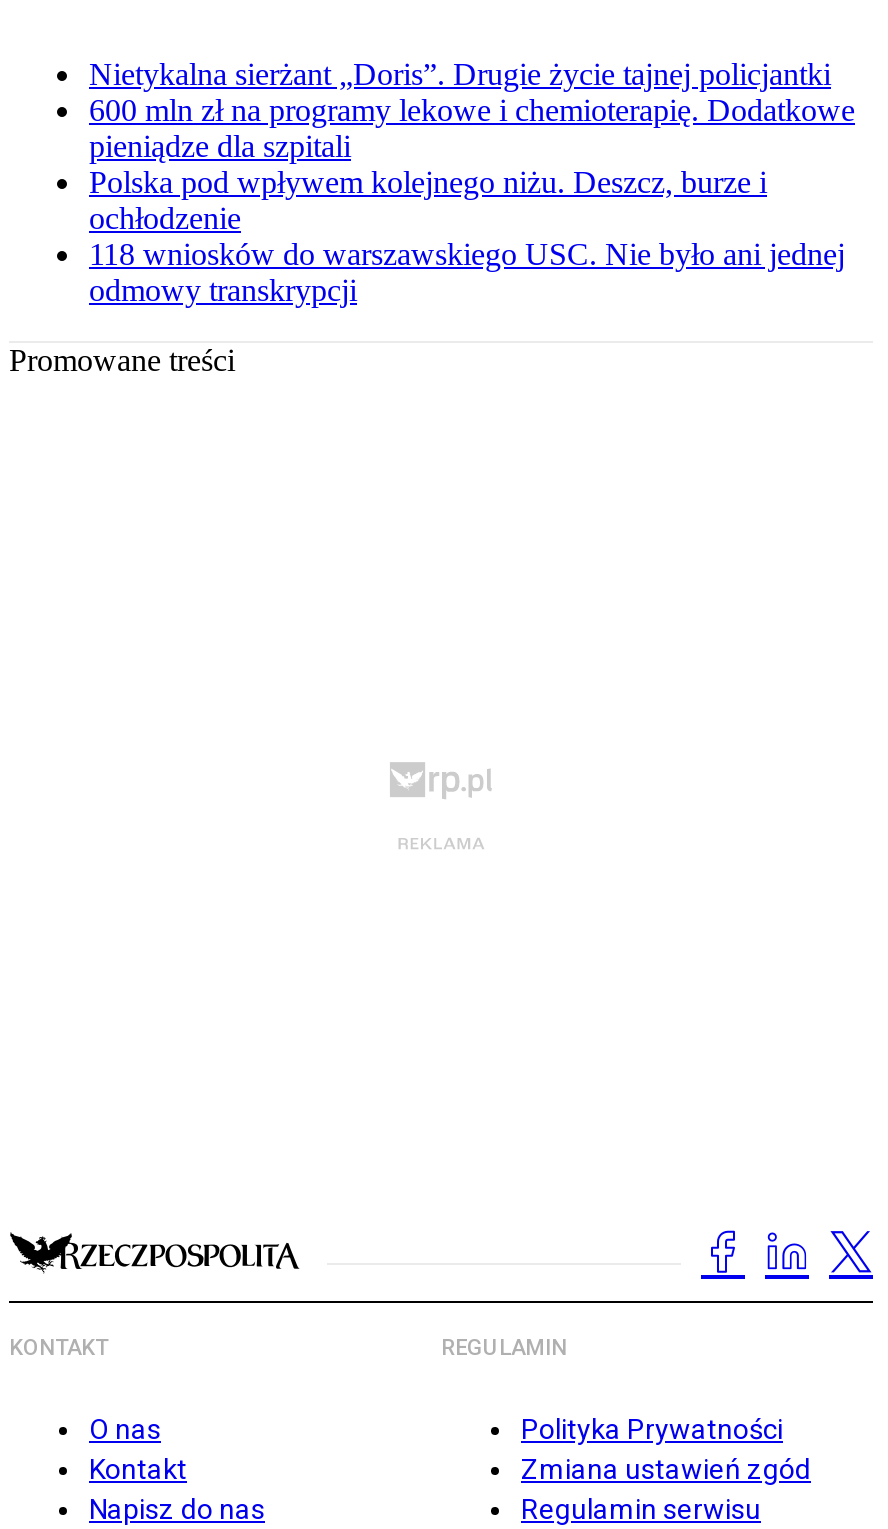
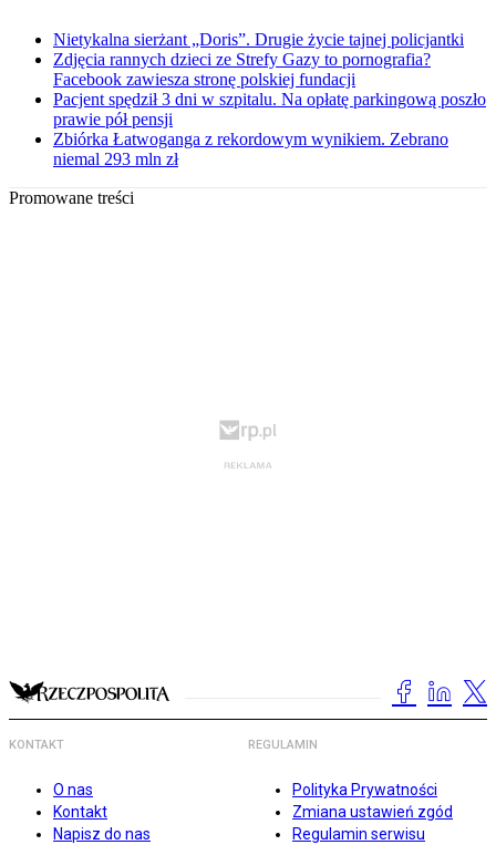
- 600 mln zł na programy lekowe i chemioterapię. Dodatkowe
- pieniądze dla szpitali
- Polska pod wpływem kolejnego niżu. Deszcz, burze i
- ochłodzenie
- 118 wniosków do warszawskiego USC. Nie było ani jednej
- odmowy transkrypcji
+ Zdjęcia rannych dzieci ze Strefy Gazy to pornografia?
+ Facebook zawiesza stronę polskiej fundacji
+ Pacjent spędził 3 dni w szpitalu. Na opłatę parkingową poszło
+ prawie pół pensji
+ Zbiórka Łatwoganga z rekordowym wynikiem. Zebrano
+ niemal 293 mln zł
